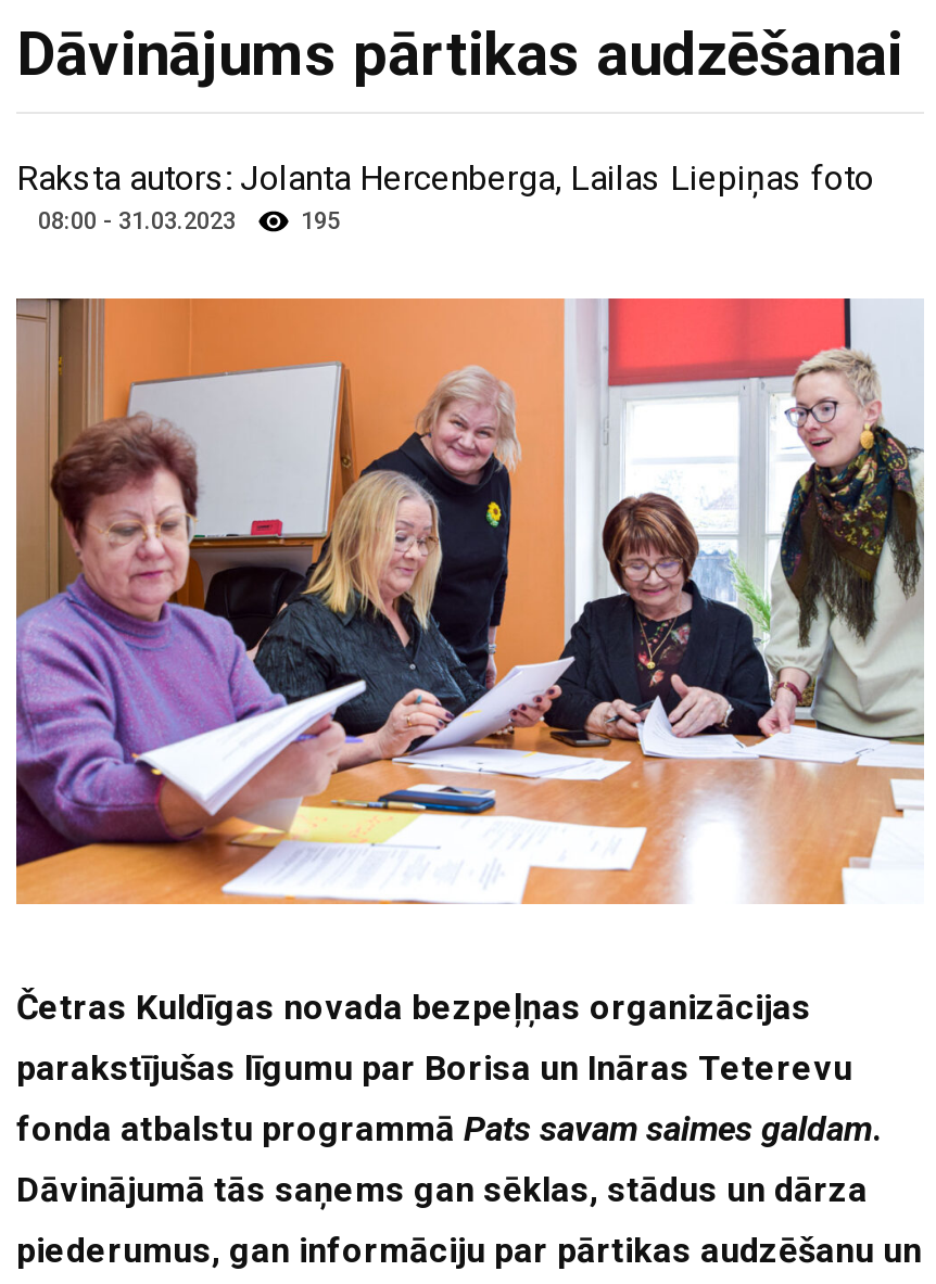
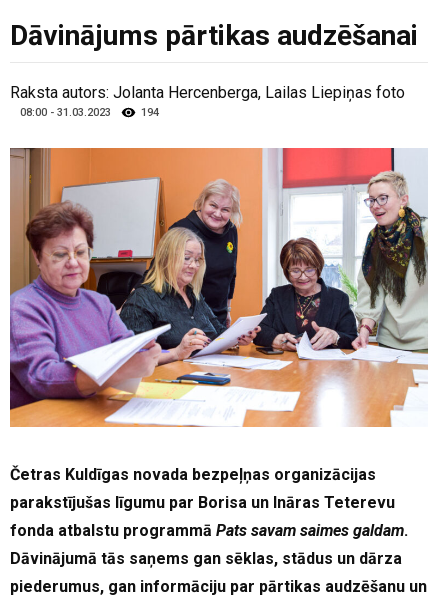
- 195
+ 194
